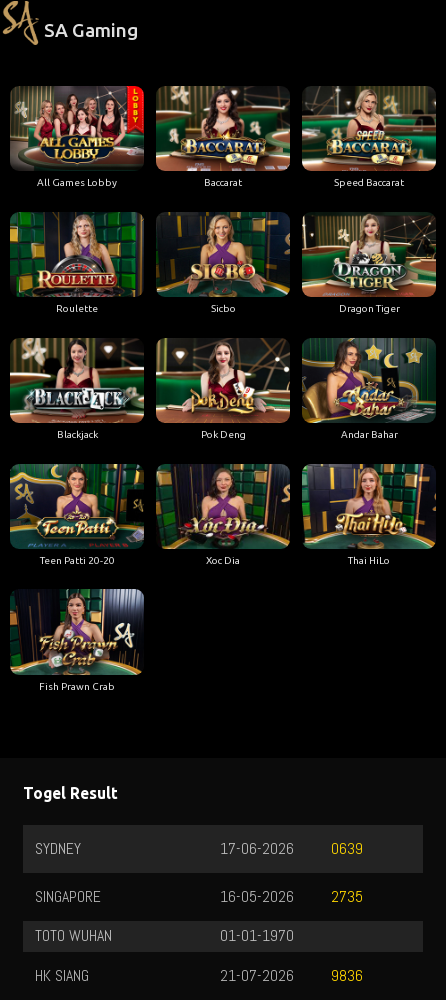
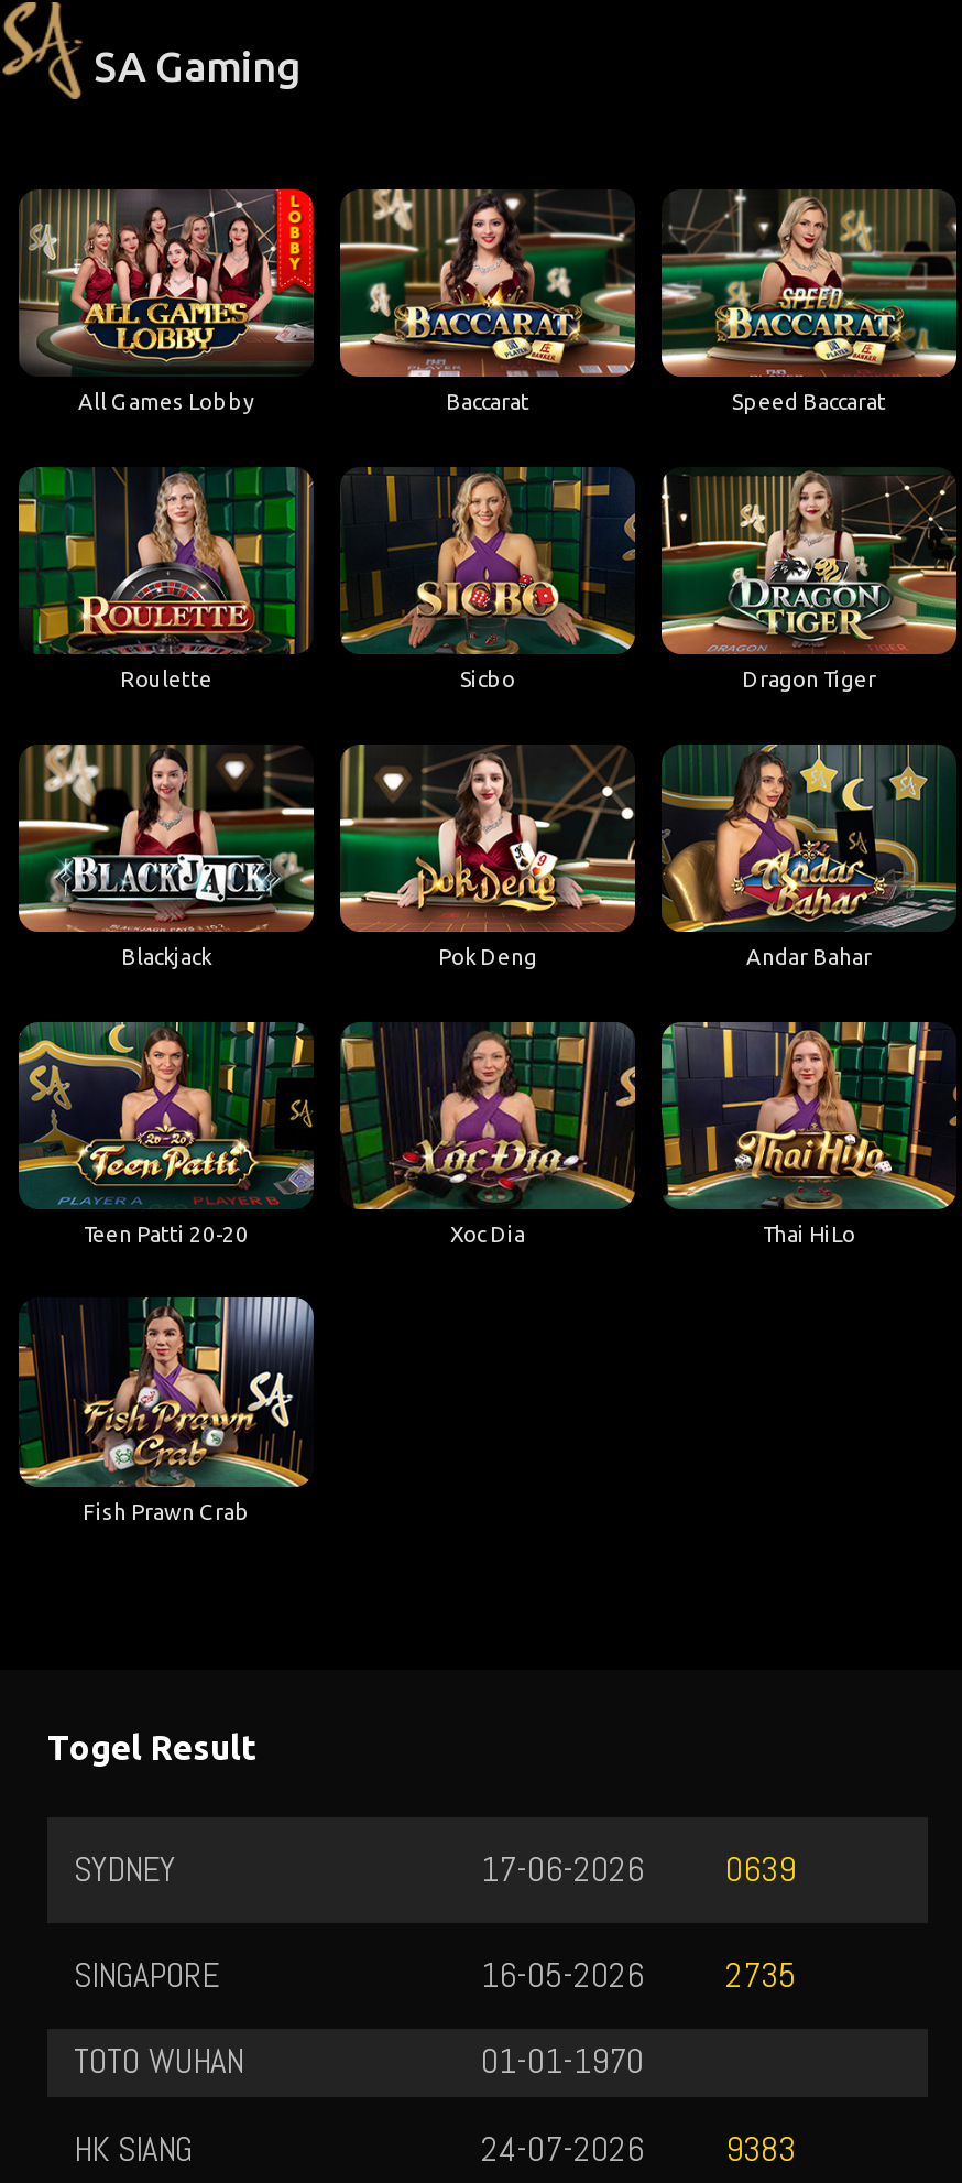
- 21-07-2026
+ 24-07-2026

- 9836
+ 9383
